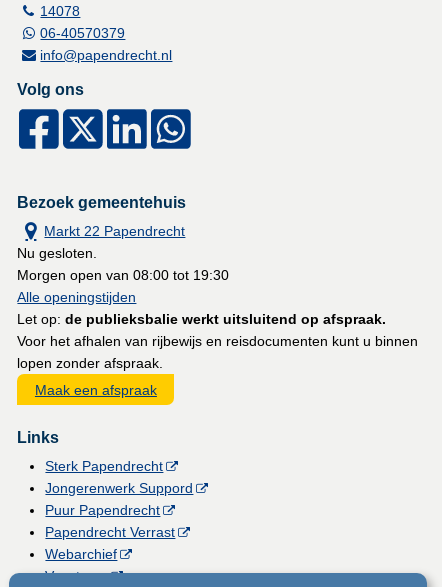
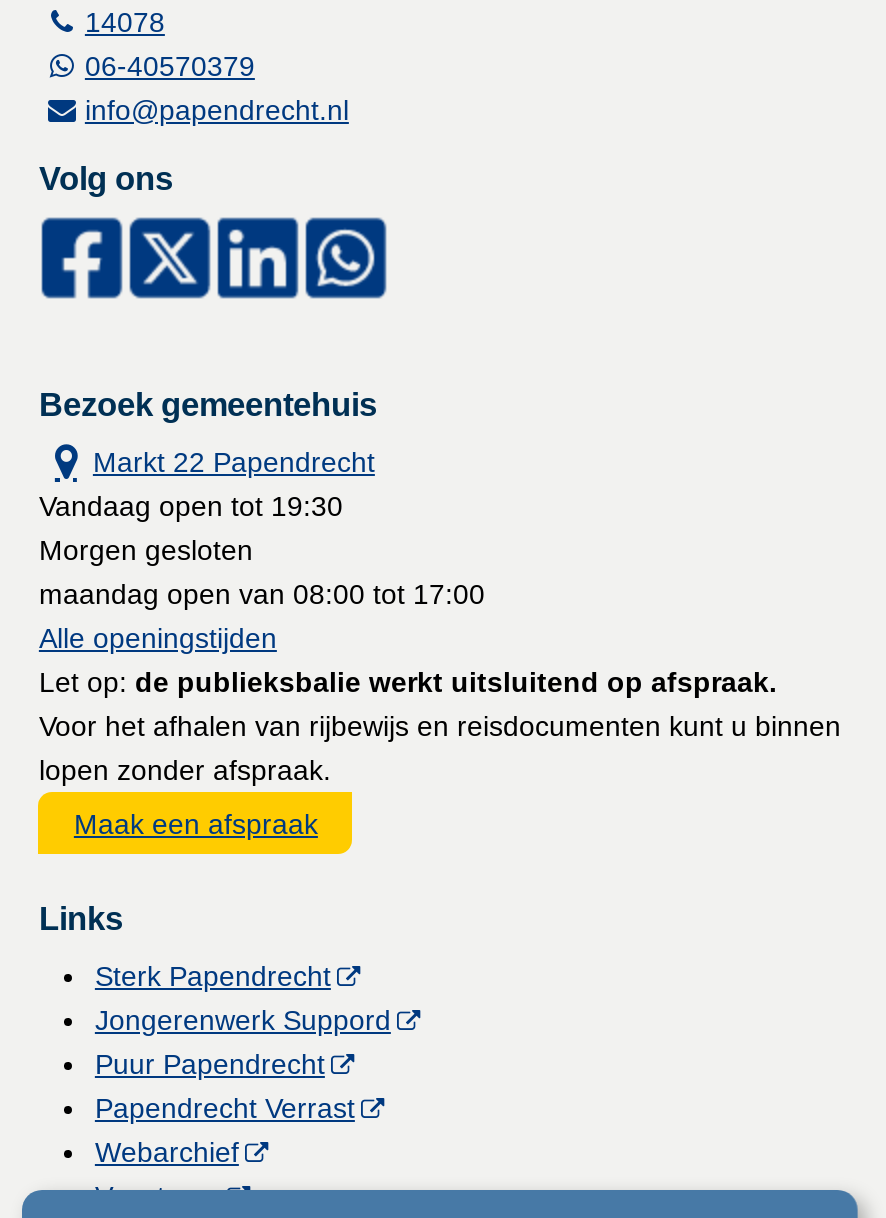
- Nu gesloten.
- Morgen open van 08:00 tot 19:30
+ Vandaag open tot 19:30
+ Morgen gesloten
+ maandag open van 08:00 tot 17:00
